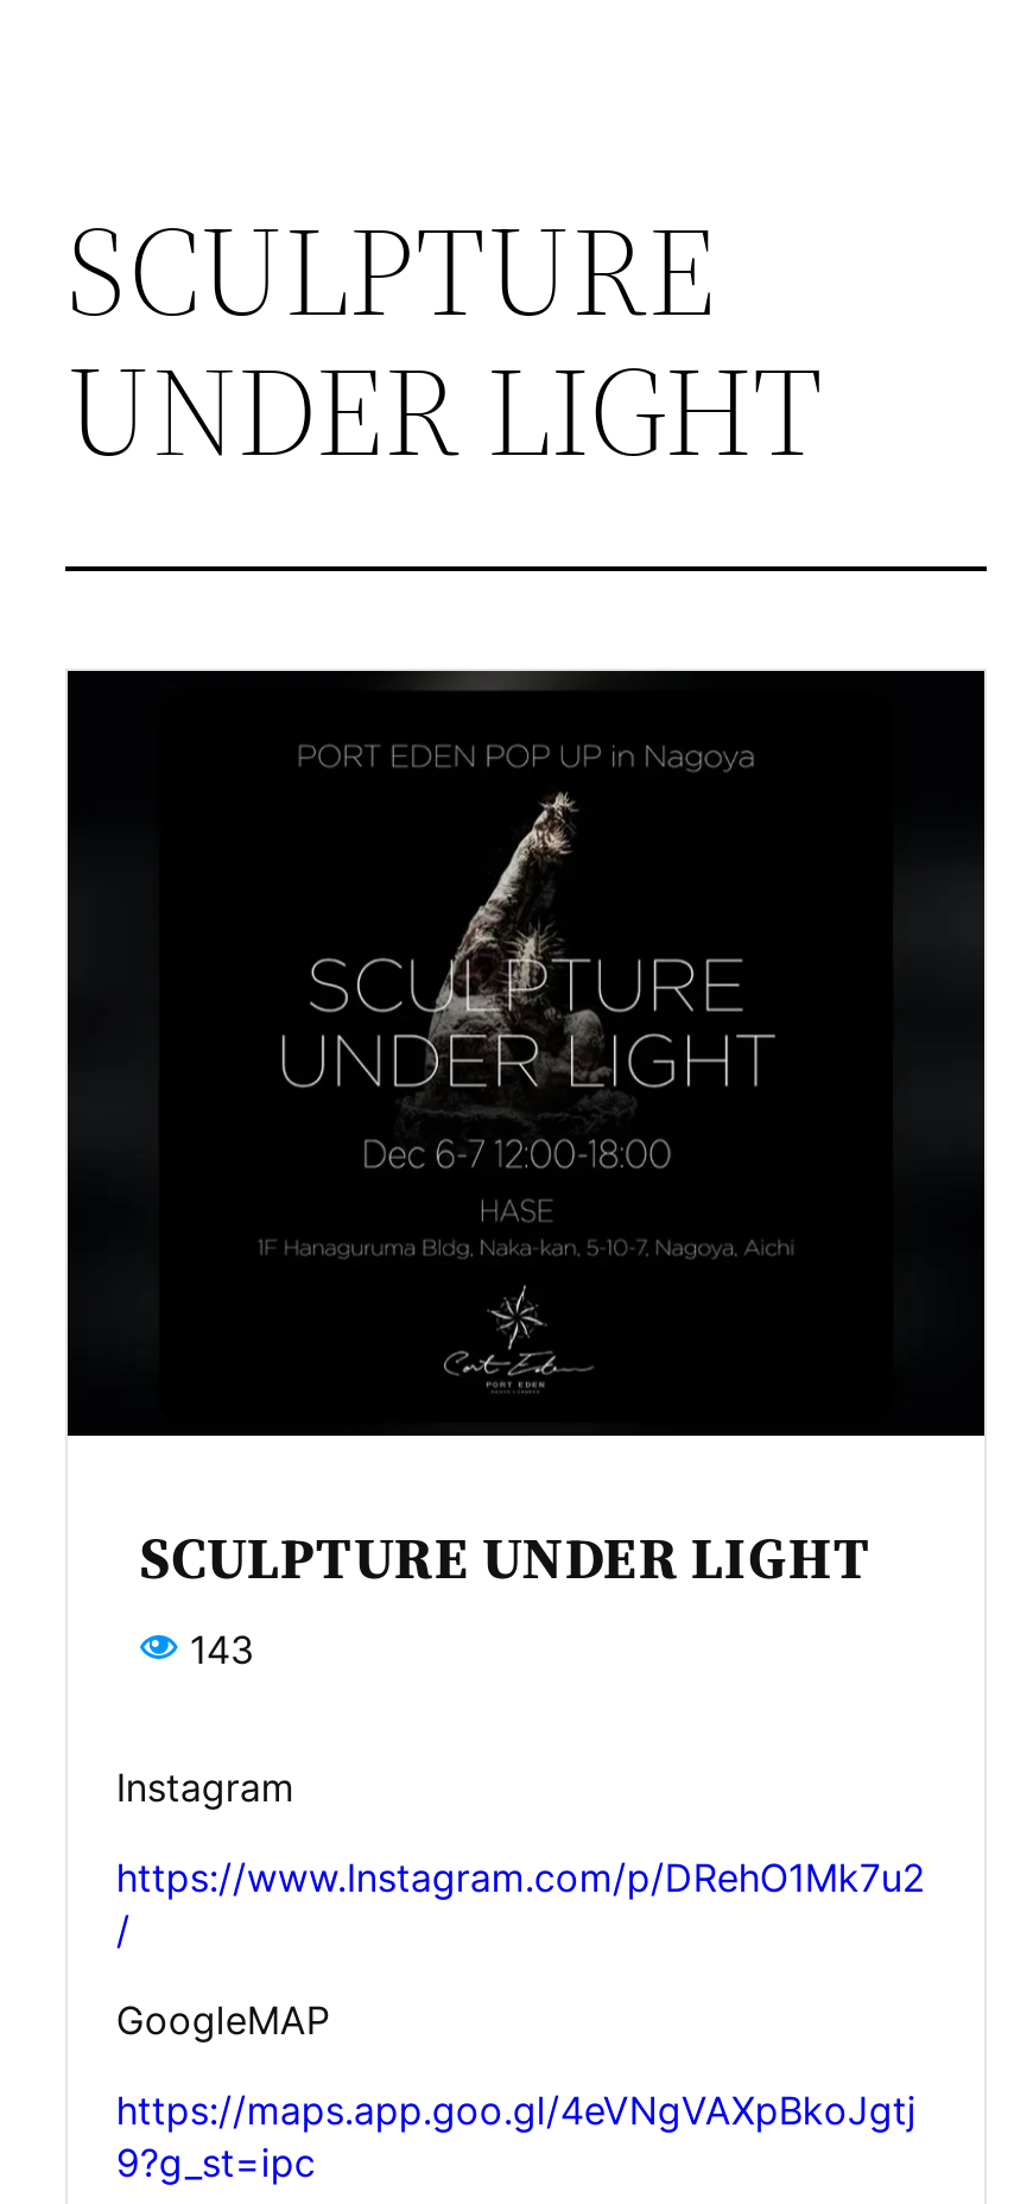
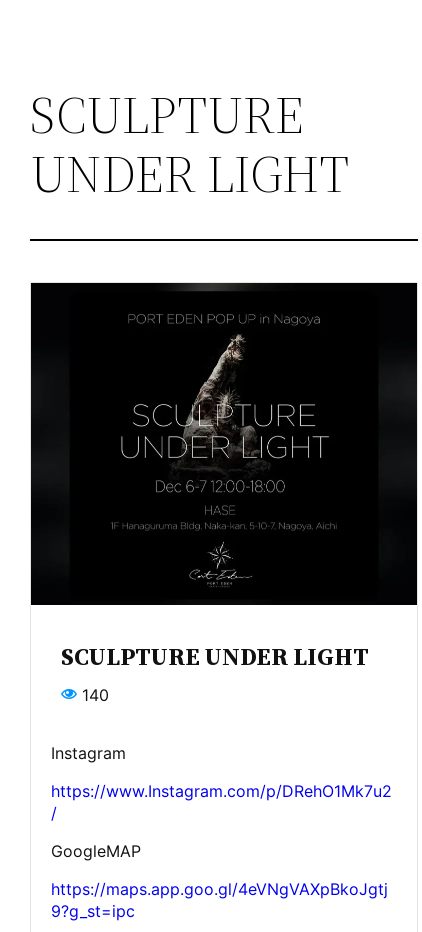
- 143
+ 140
